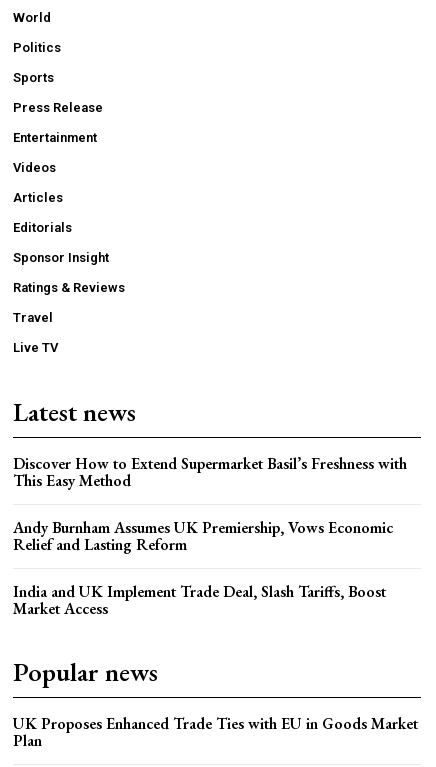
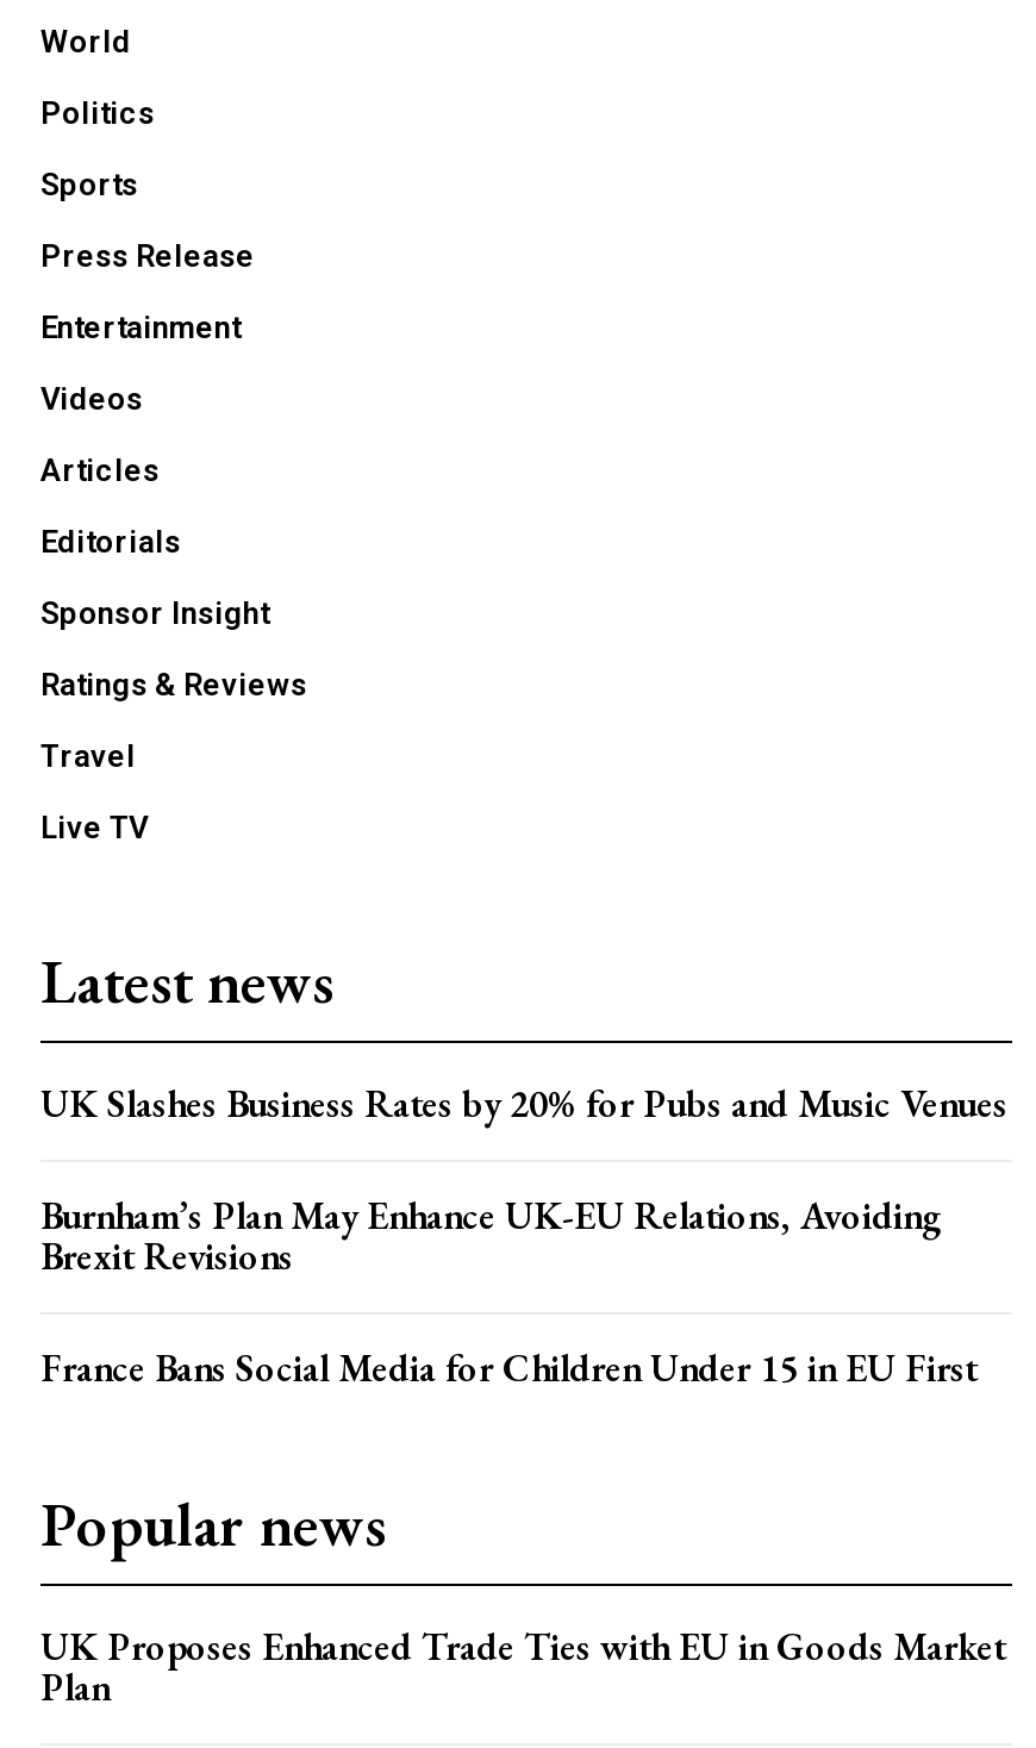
- Discover How to Extend Supermarket Basil’s Freshness with
- This Easy Method
+ UK Slashes Business Rates by 20% for Pubs and Music Venues

- Andy Burnham Assumes UK Premiership, Vows Economic
- Relief and Lasting Reform
+ Burnham’s Plan May Enhance UK-EU Relations, Avoiding
+ Brexit Revisions

- India and UK Implement Trade Deal, Slash Tariffs, Boost
- Market Access
+ France Bans Social Media for Children Under 15 in EU First
